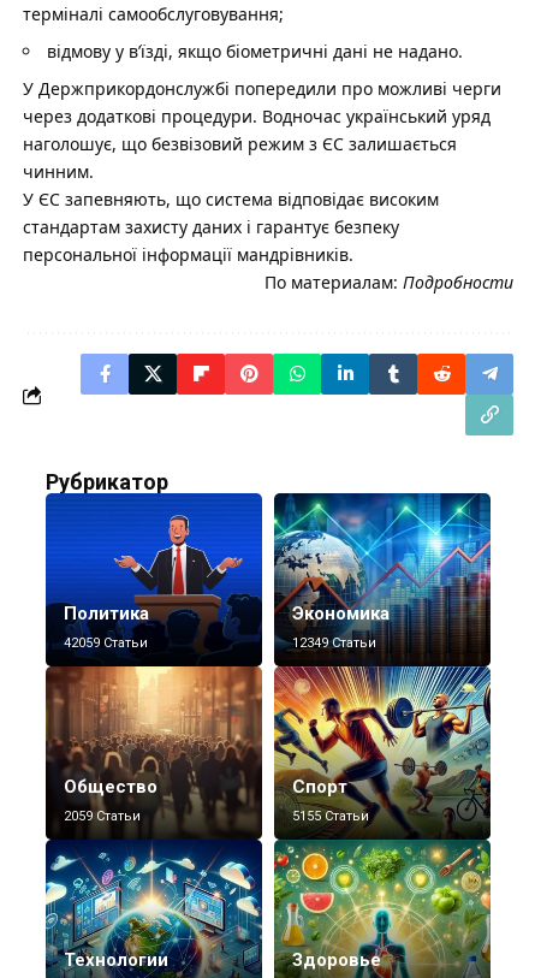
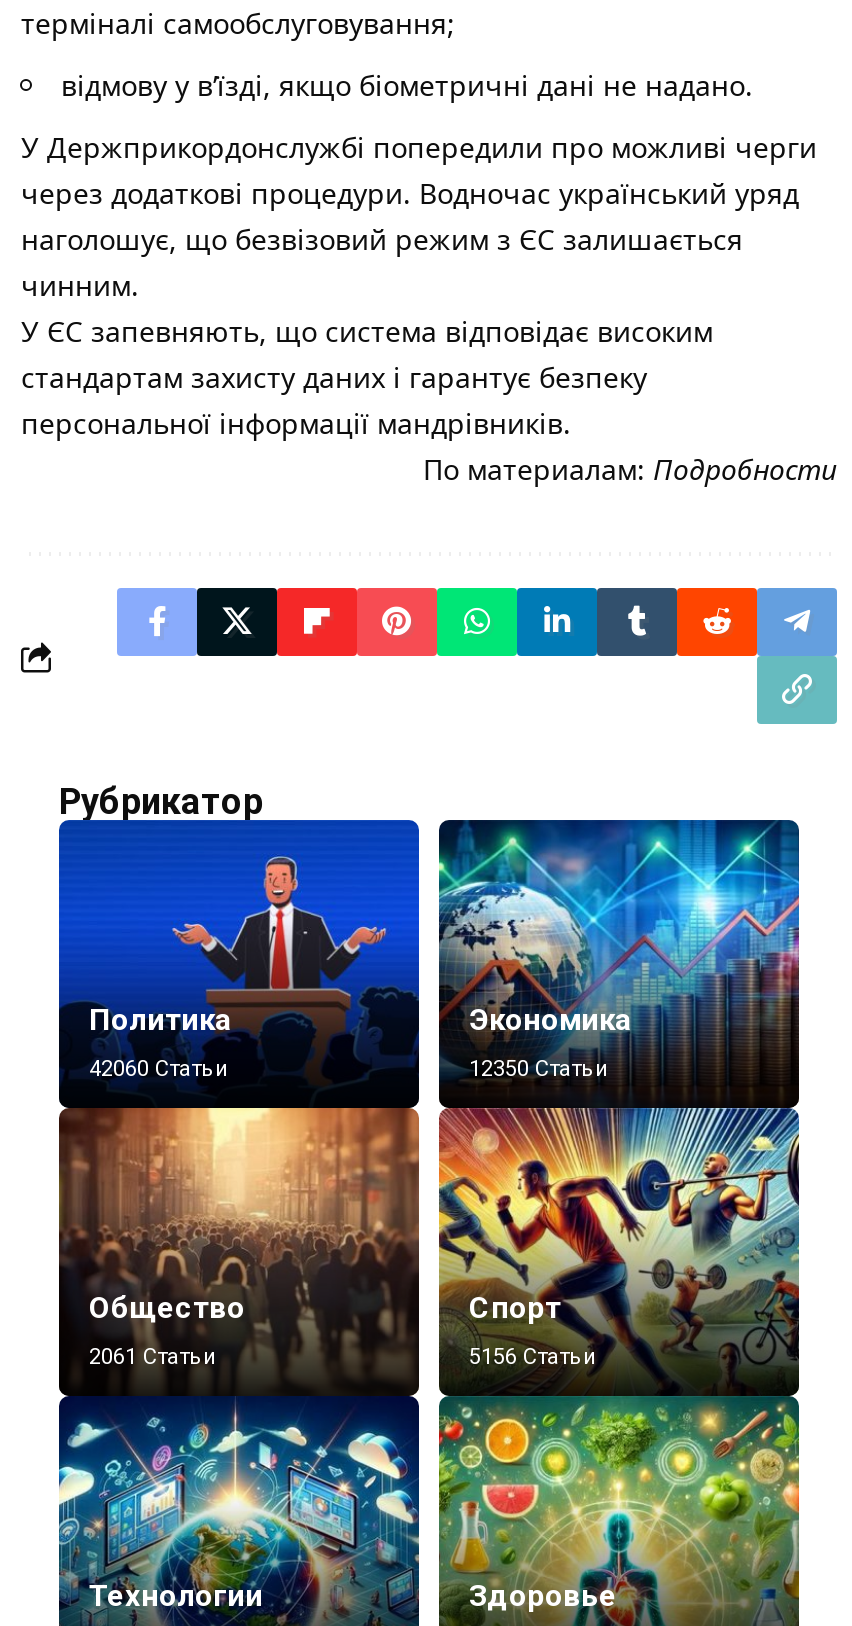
- 42059 Статьи
+ 42060 Статьи

- 12349 Статьи
+ 12350 Статьи

- 2059 Статьи
+ 2061 Статьи

- 5155 Статьи
+ 5156 Статьи
